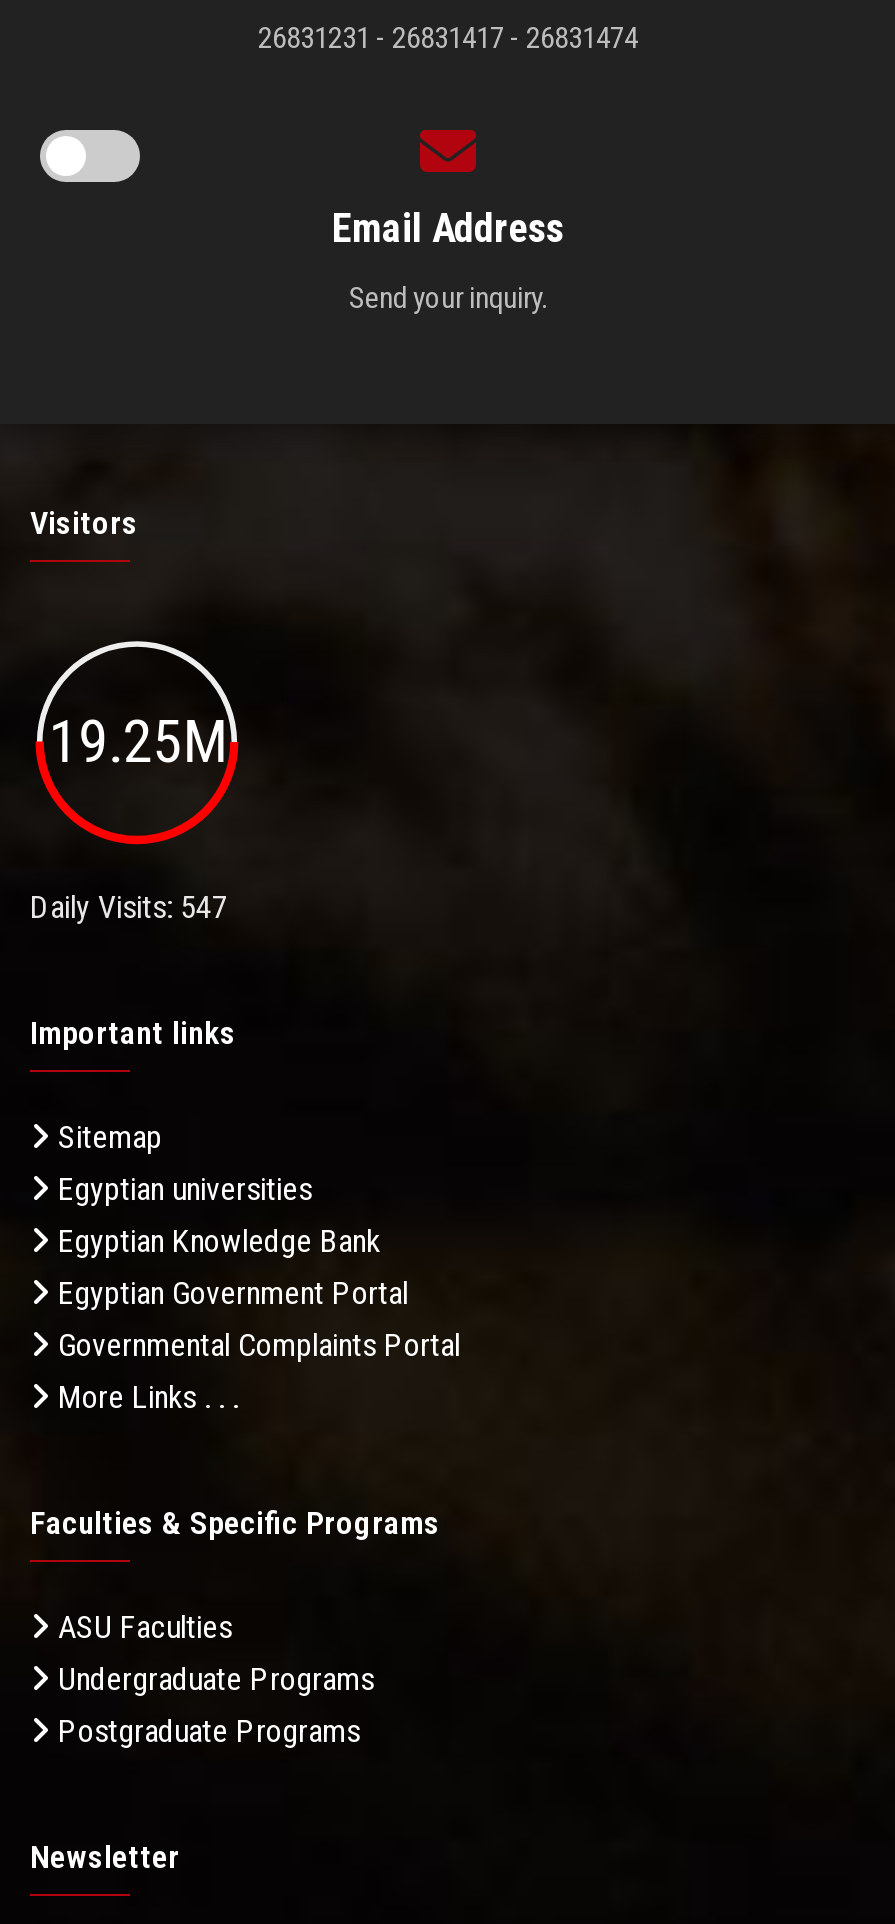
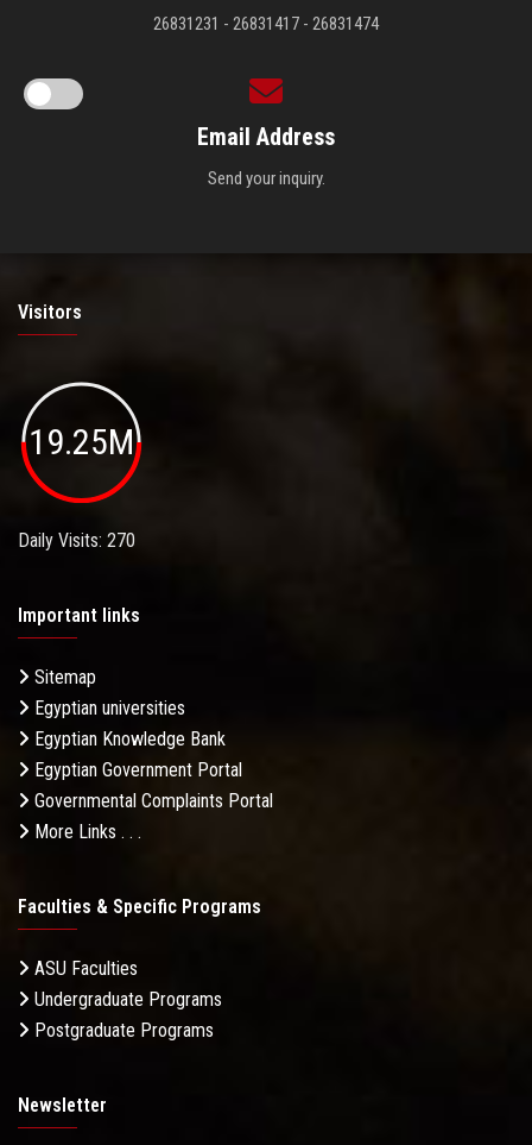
- Daily Visits: 547
+ Daily Visits: 270
